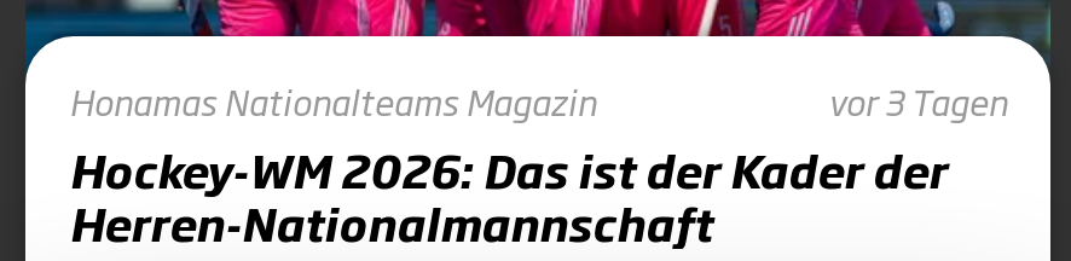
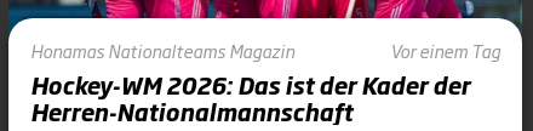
- vor 3 Tagen
+ Vor einem Tag
